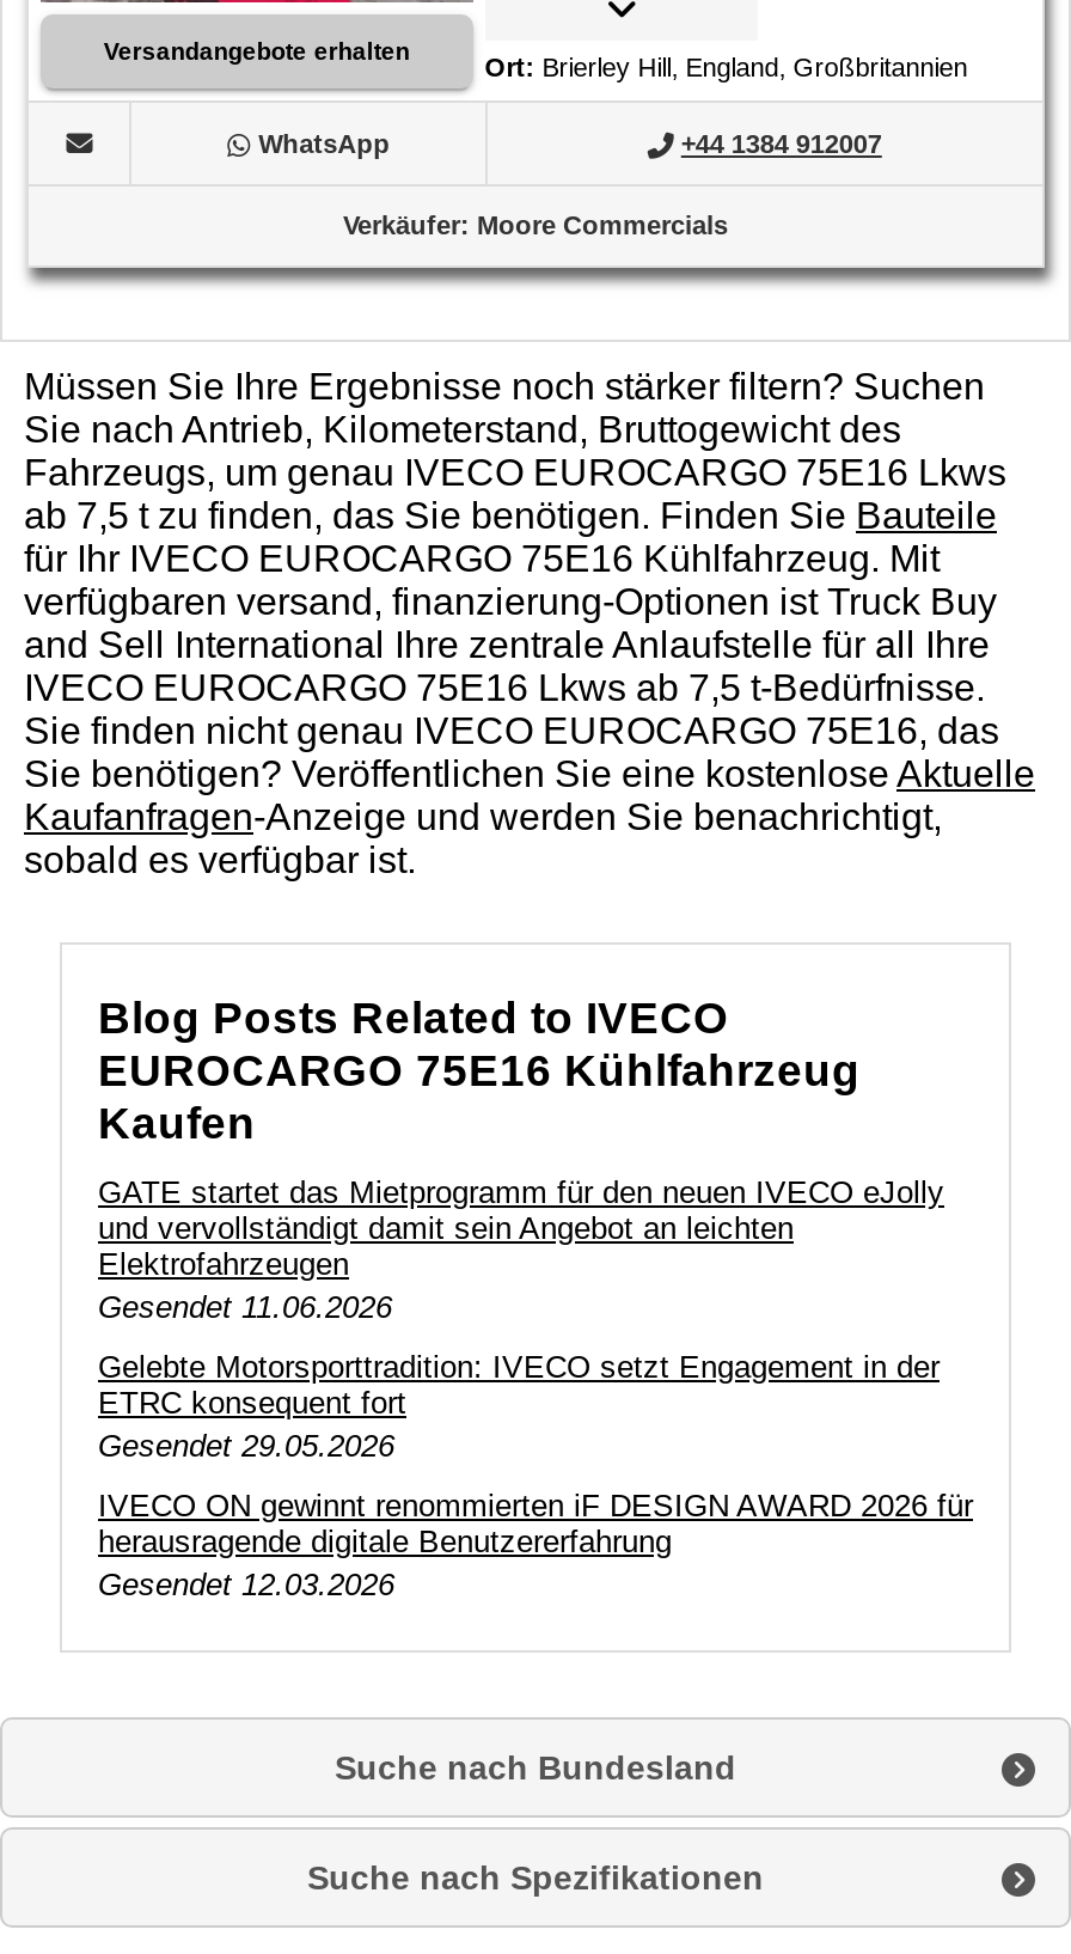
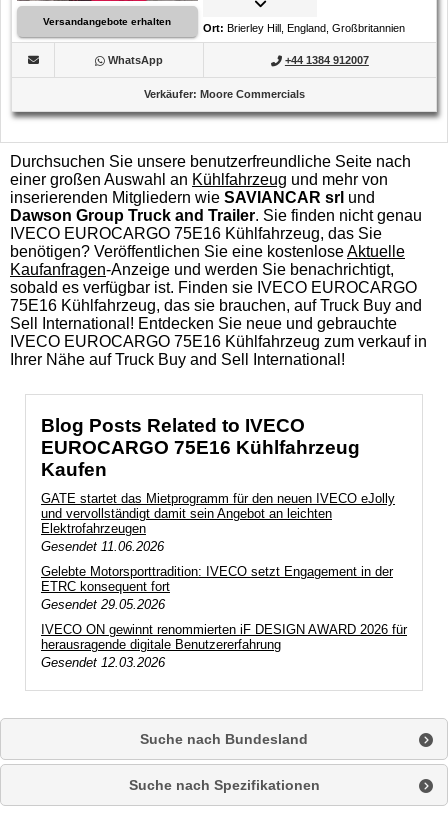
- Müssen Sie Ihre Ergebnisse noch stärker filtern? Suchen
- Sie nach Antrieb, Kilometerstand, Bruttogewicht des
- Fahrzeugs, um genau IVECO EUROCARGO 75E16 Lkws
- ab 7,5 t zu finden, das Sie benötigen. Finden Sie Bauteile
- für Ihr IVECO EUROCARGO 75E16 Kühlfahrzeug. Mit
- verfügbaren versand, finanzierung-Optionen ist Truck Buy
- and Sell International Ihre zentrale Anlaufstelle für all Ihre
- IVECO EUROCARGO 75E16 Lkws ab 7,5 t-Bedürfnisse.
- Sie finden nicht genau IVECO EUROCARGO 75E16, das
- Sie benötigen? Veröffentlichen Sie eine kostenlose Aktuelle
+ Durchsuchen Sie unsere benutzerfreundliche Seite nach
+ einer großen Auswahl an Kühlfahrzeug und mehr von
+ inserierenden Mitgliedern wie SAVIANCAR srl und
+ Dawson Group Truck and Trailer. Sie finden nicht genau
+ IVECO EUROCARGO 75E16 Kühlfahrzeug, das Sie
+ benötigen? Veröffentlichen Sie eine kostenlose Aktuelle

moved up: Kaufanfragen-Anzeige und werden Sie benachrichtigt,

- sobald es verfügbar ist.
+ sobald es verfügbar ist. Finden sie IVECO EUROCARGO
+ 75E16 Kühlfahrzeug, das sie brauchen, auf Truck Buy and
+ Sell International! Entdecken Sie neue und gebrauchte
+ IVECO EUROCARGO 75E16 Kühlfahrzeug zum verkauf in
+ Ihrer Nähe auf Truck Buy and Sell International!
